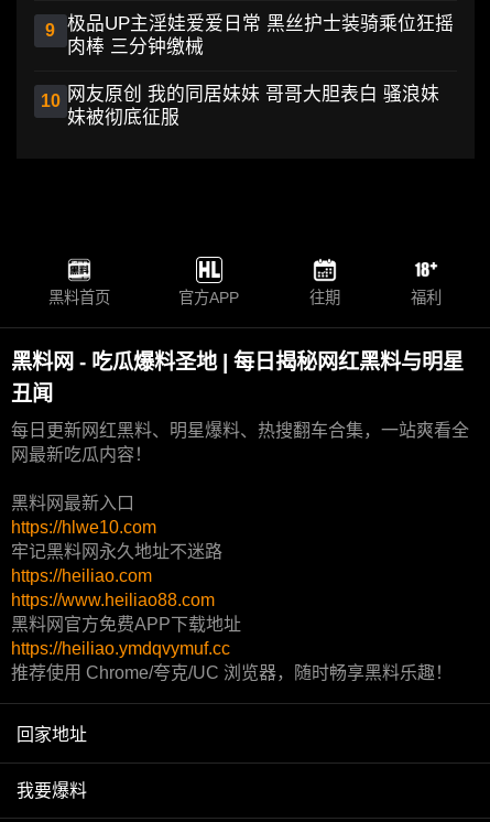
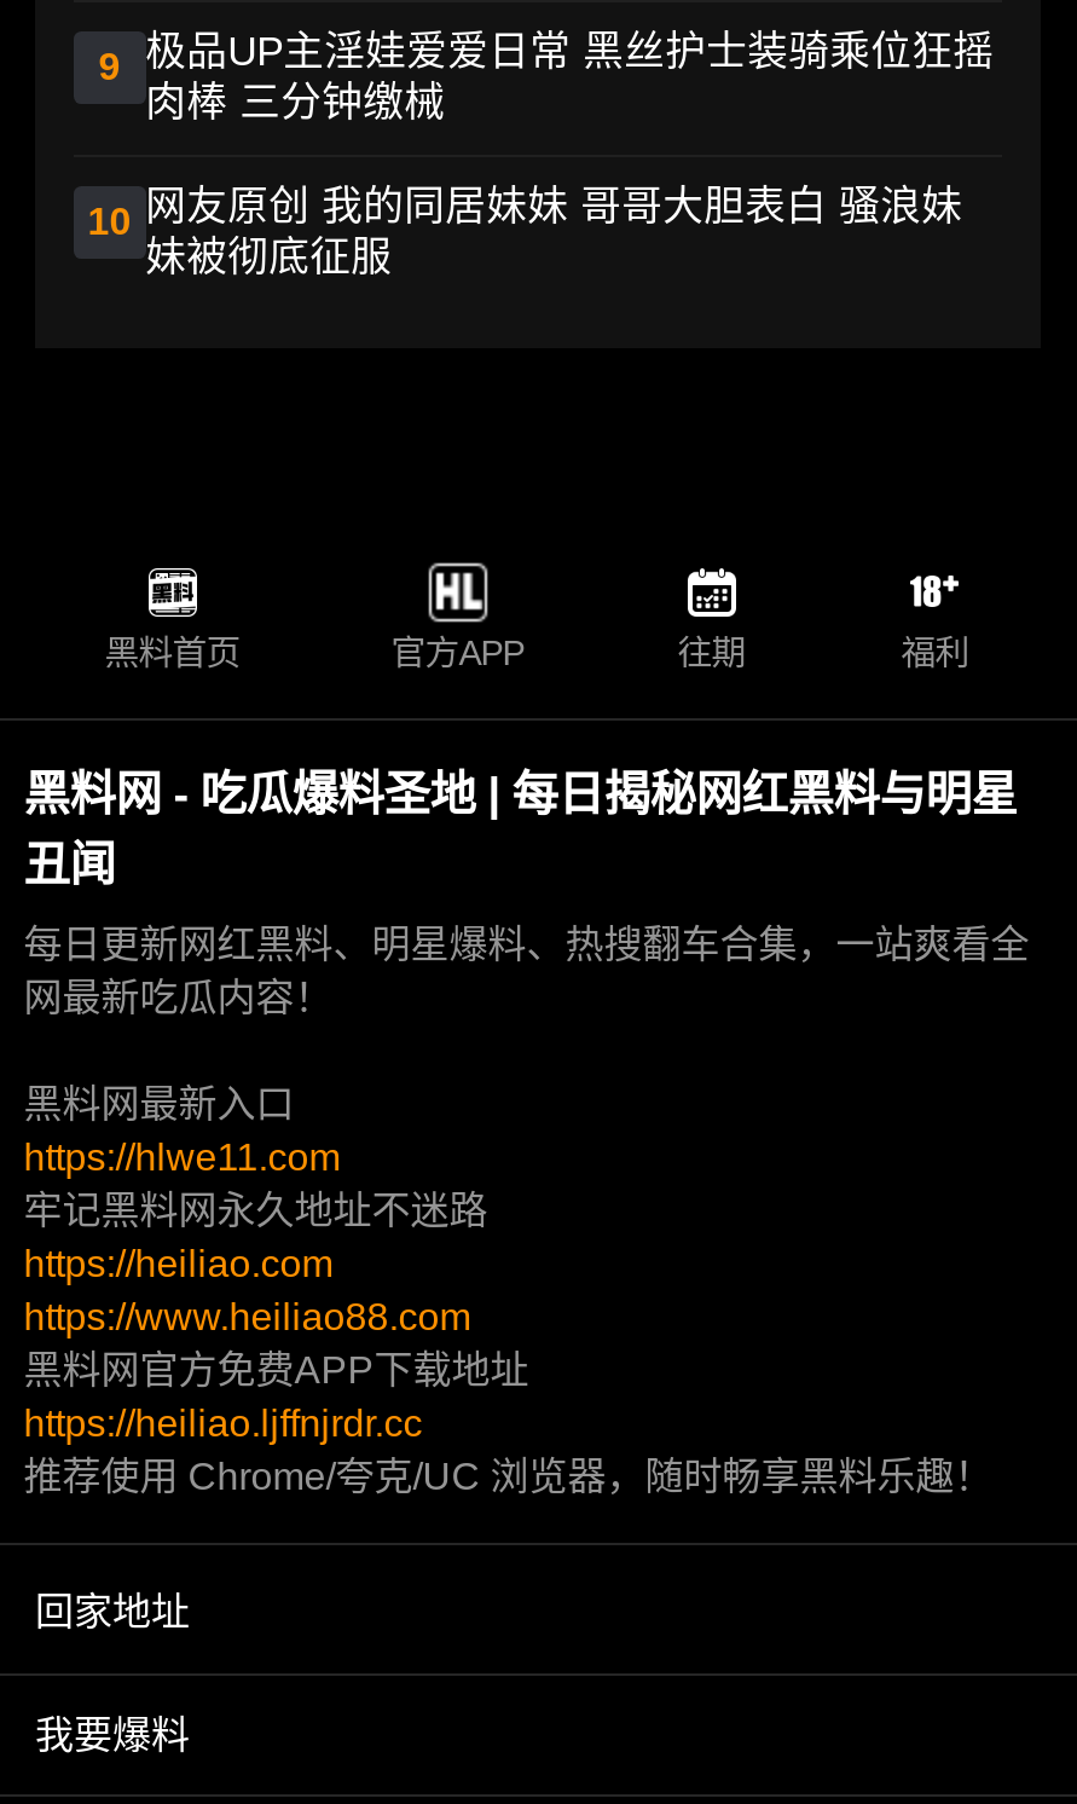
- https://hlwe10.com
+ https://hlwe11.com

- https://heiliao.ymdqvymuf.cc
+ https://heiliao.ljffnjrdr.cc
